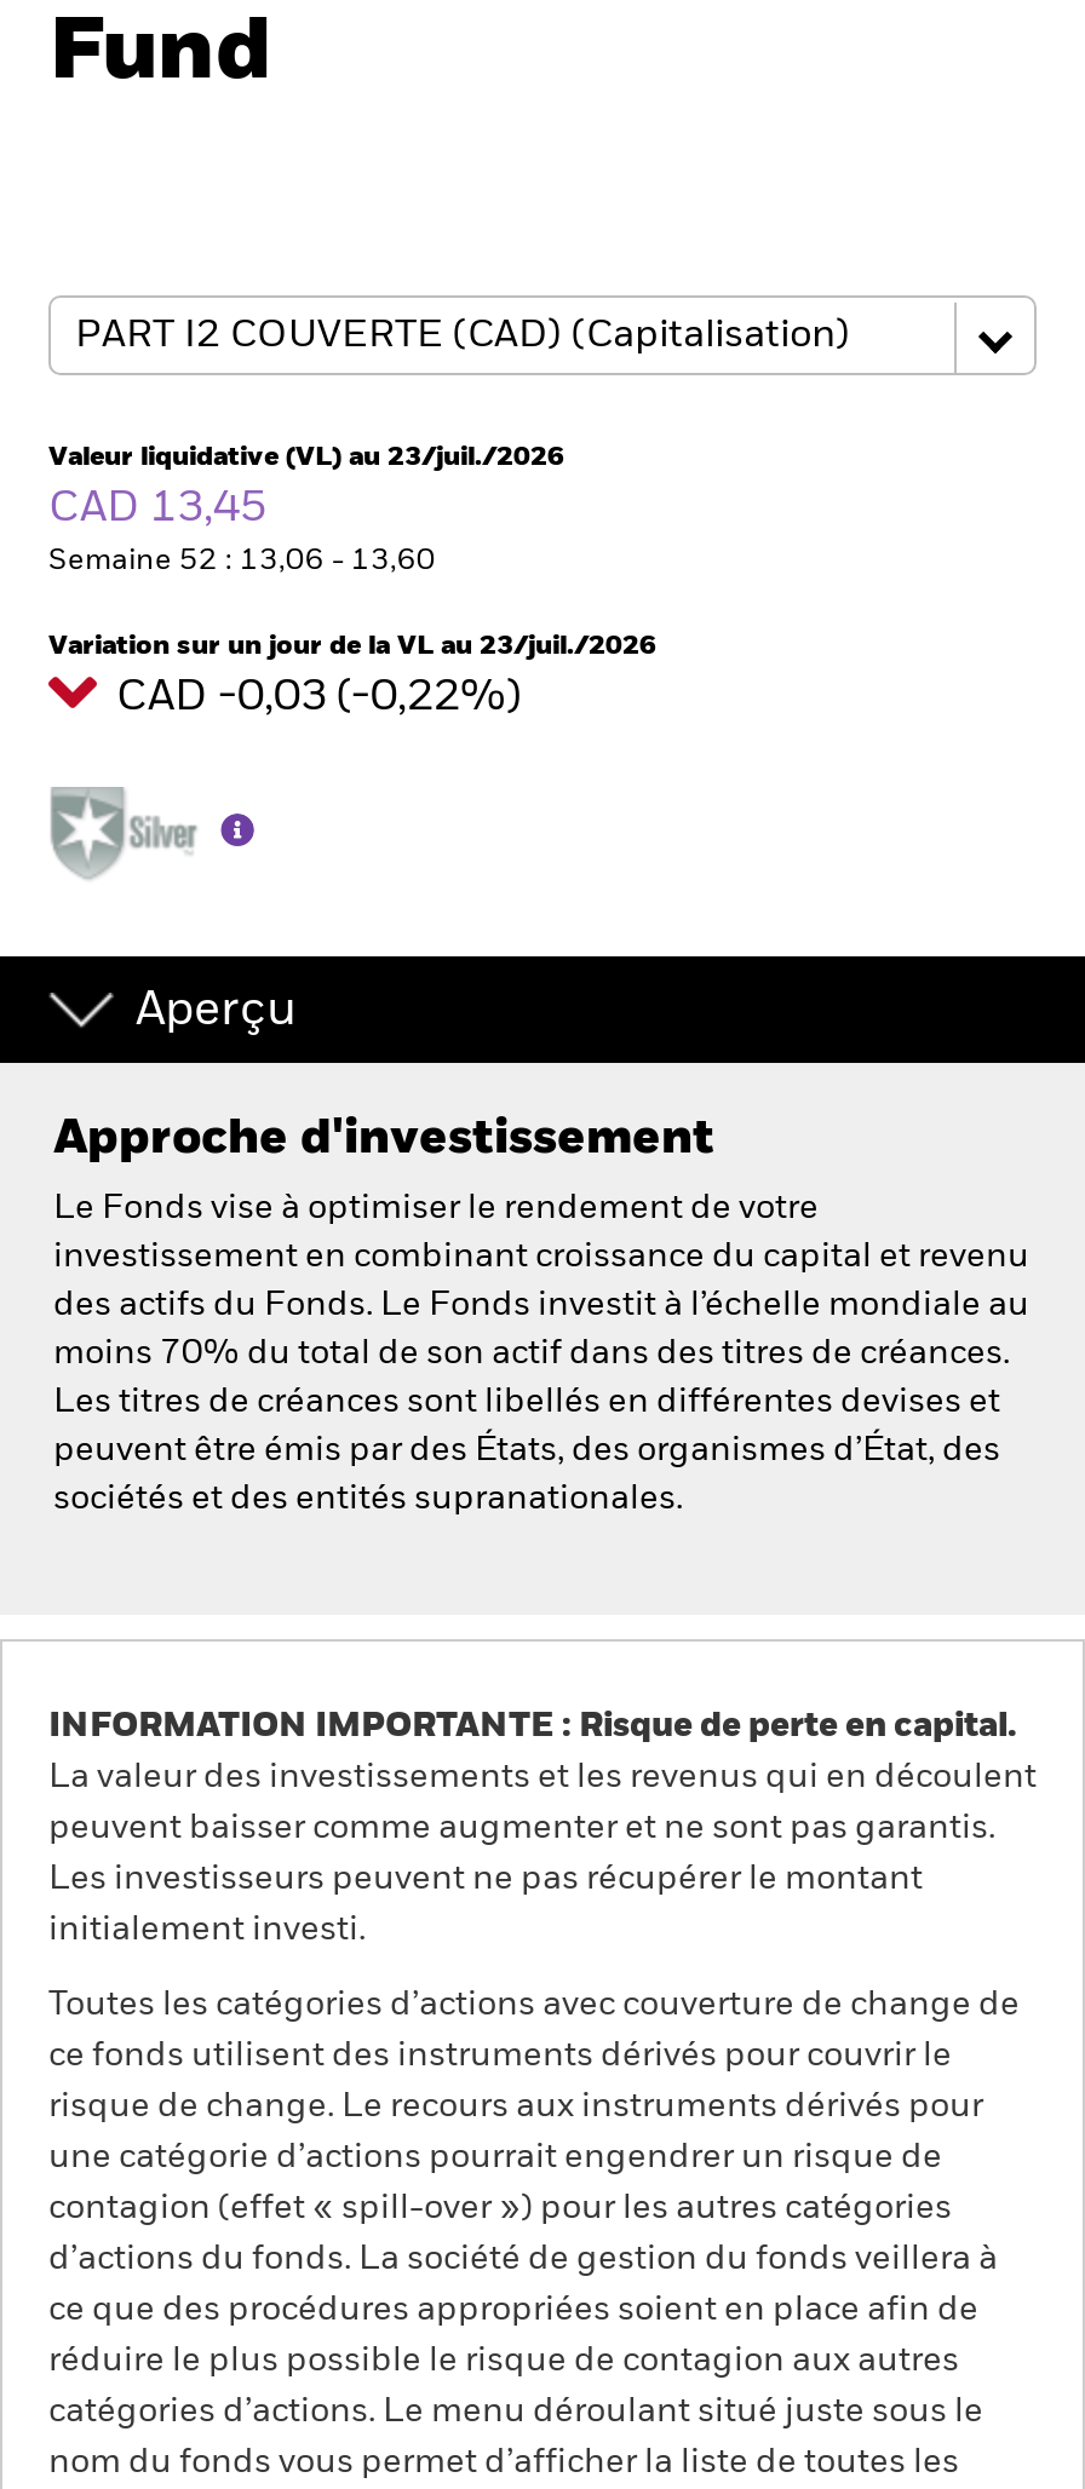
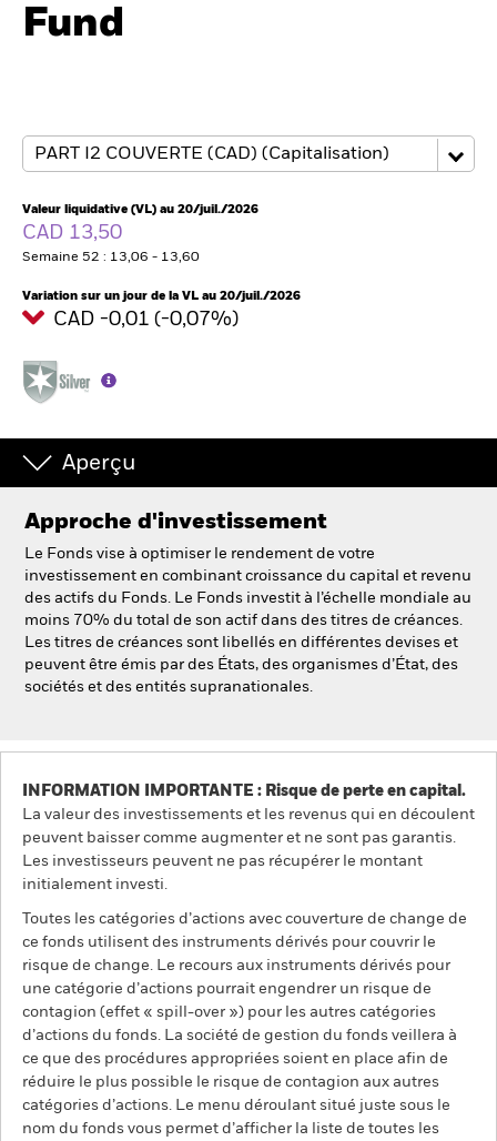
- Valeur liquidative (VL) au 23/juil./2026
+ Valeur liquidative (VL) au 20/juil./2026

- CAD 13,45
+ CAD 13,50

- Variation sur un jour de la VL au 23/juil./2026
+ Variation sur un jour de la VL au 20/juil./2026

- CAD -0,03 (-0,22%)
+ CAD -0,01 (-0,07%)
